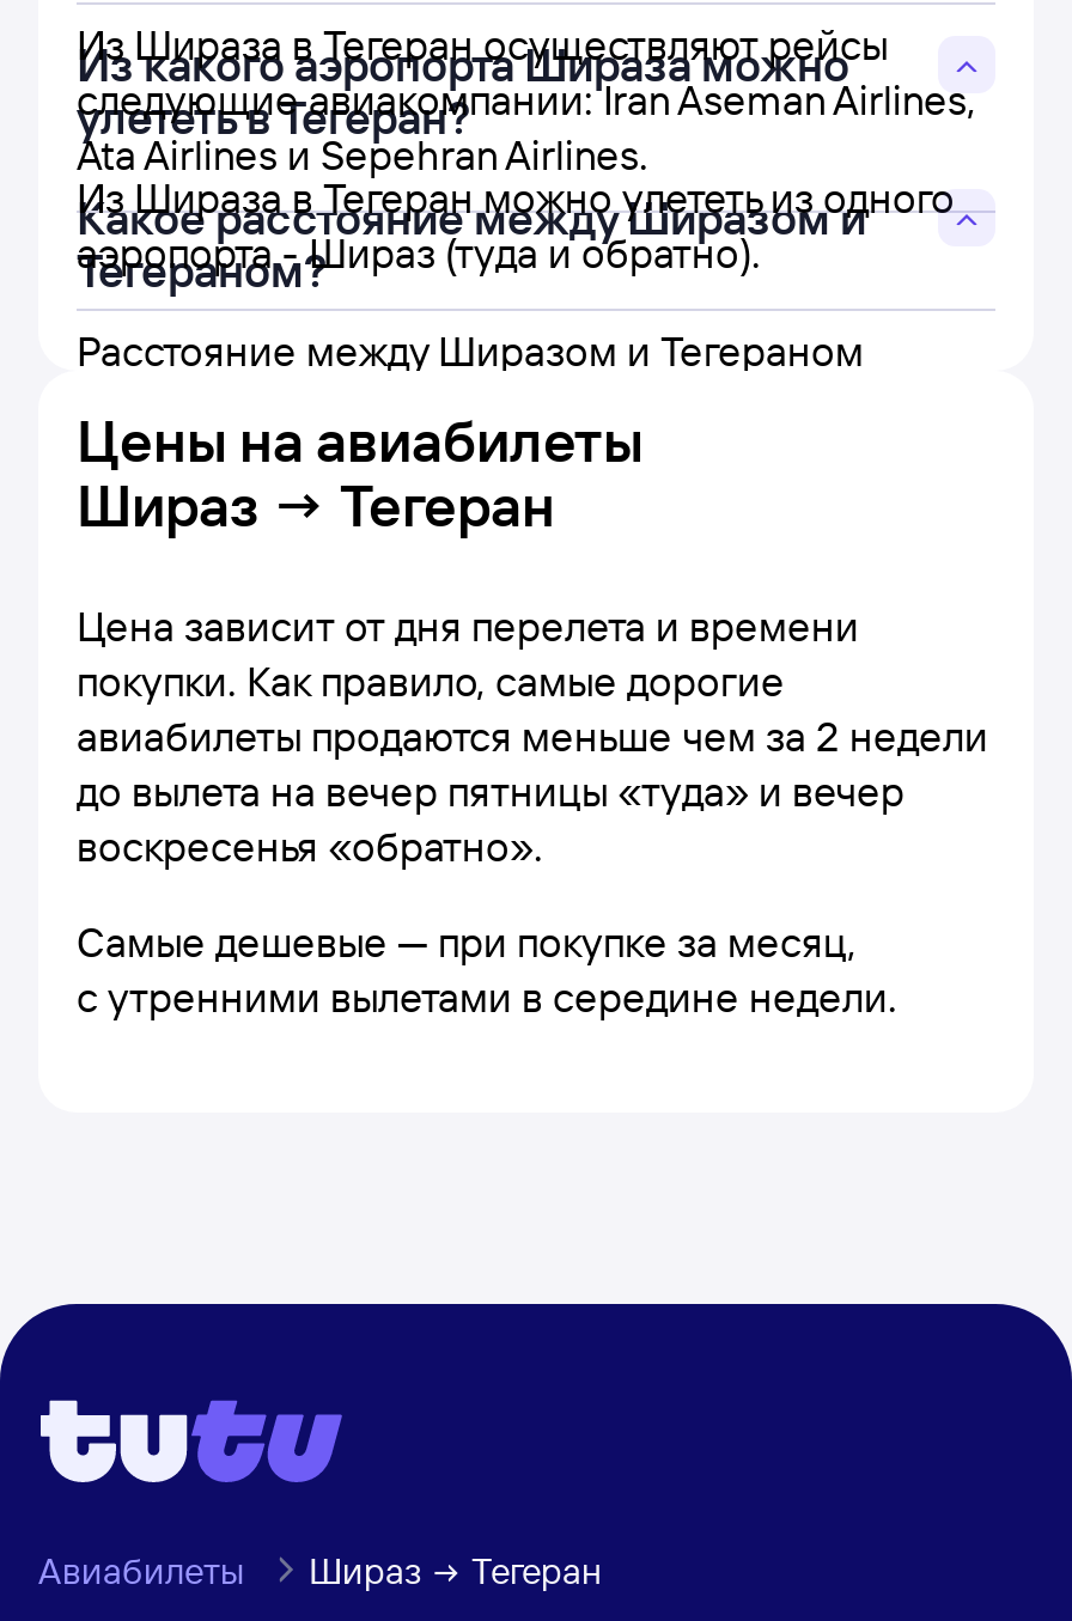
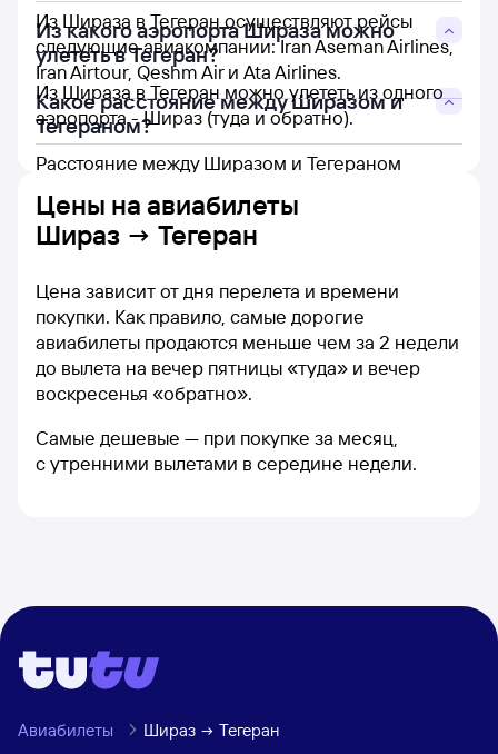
- Ata Airlines и Sepehran Airlines.
+ Iran Airtour, Qeshm Air и Ata Airlines.
